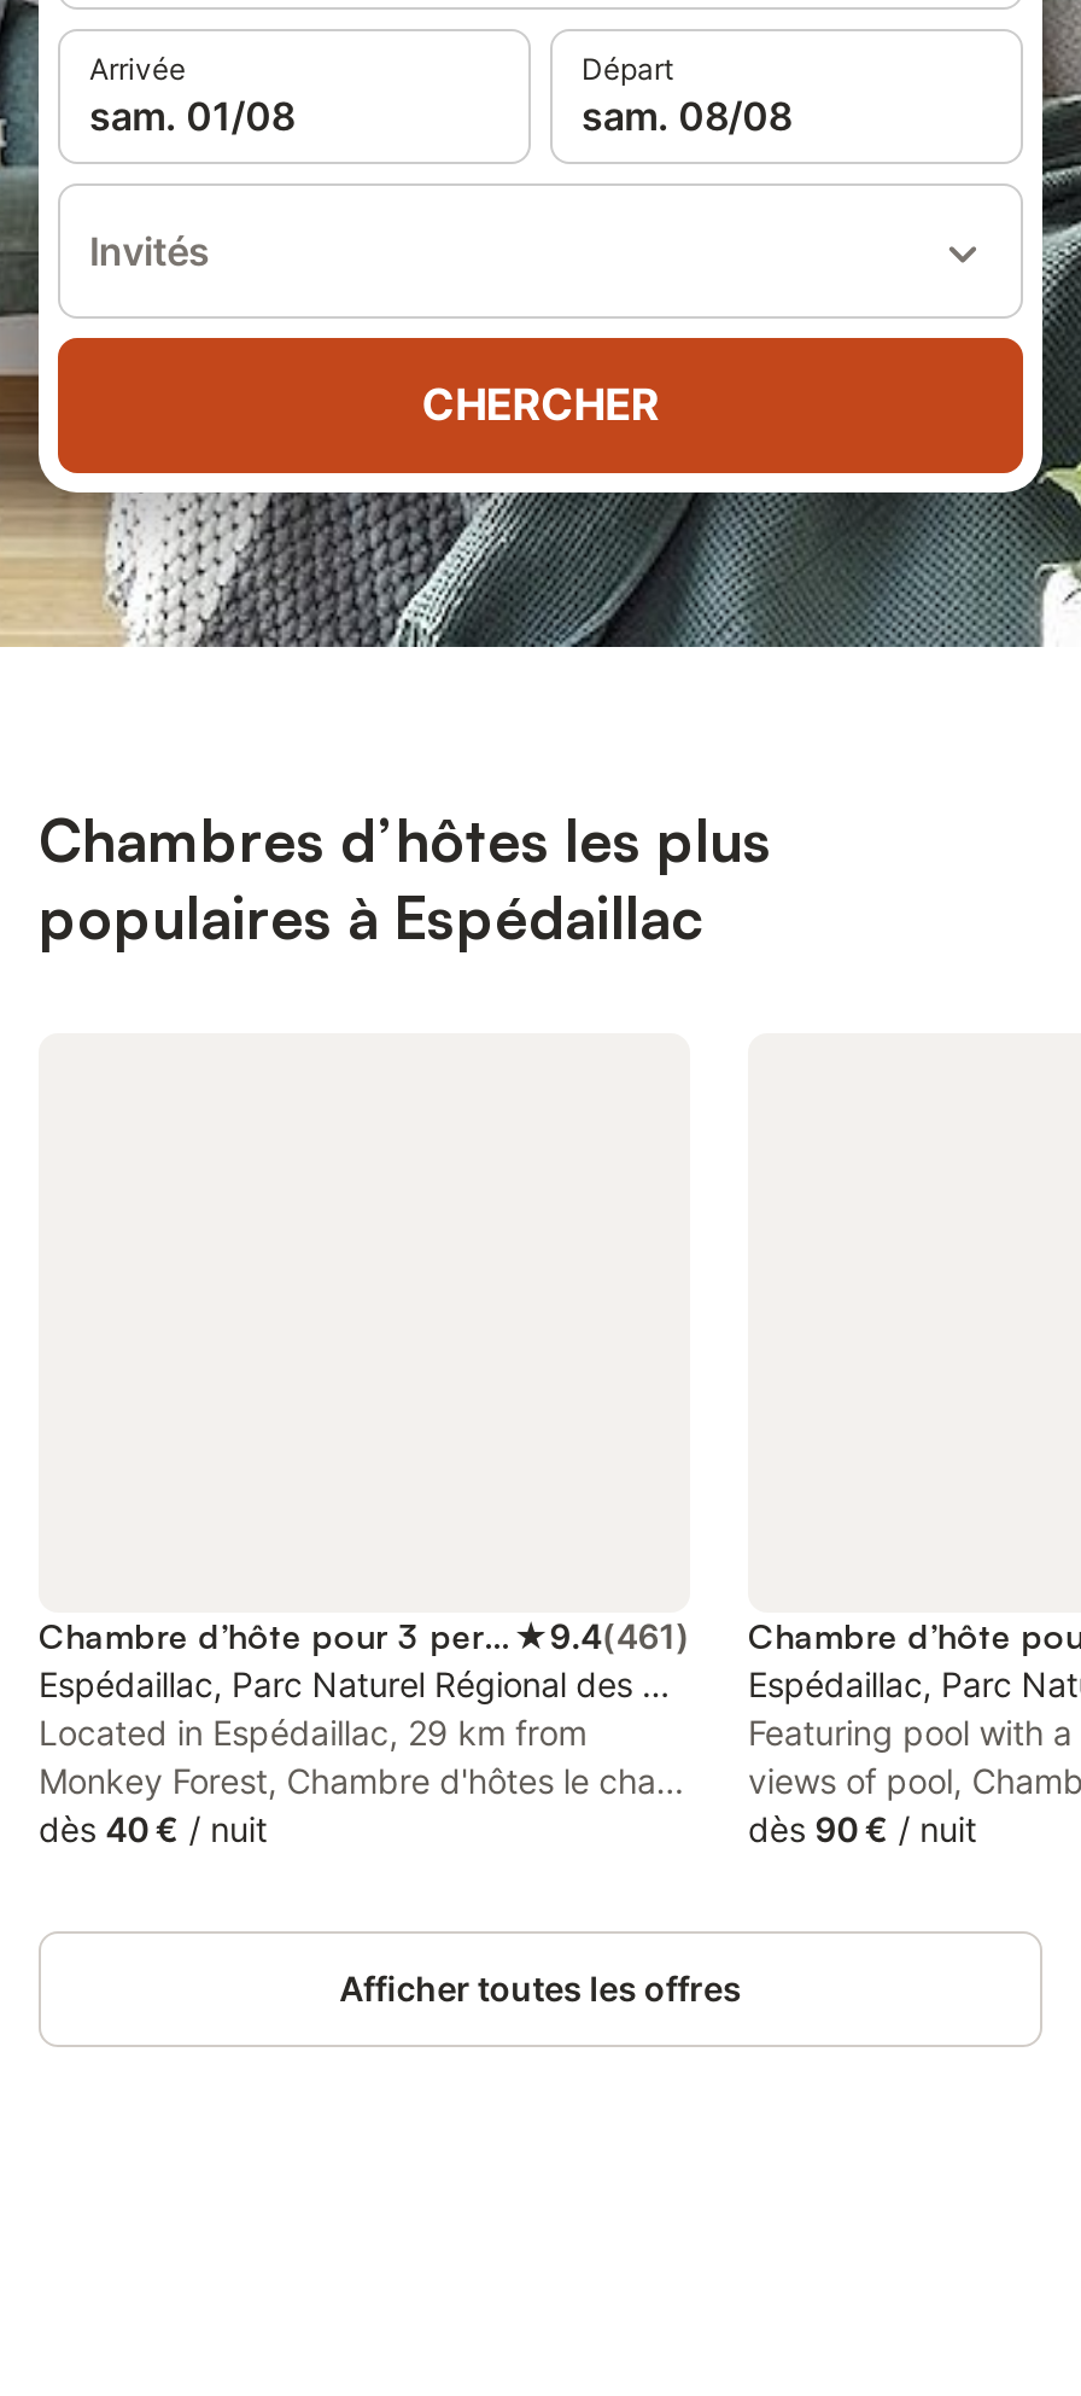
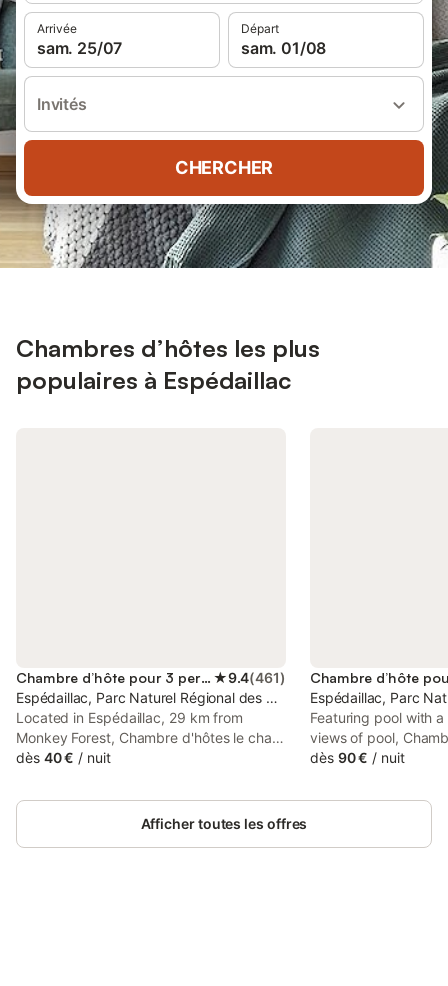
- sam. 01/08
+ sam. 25/07

- sam. 08/08
+ sam. 01/08
